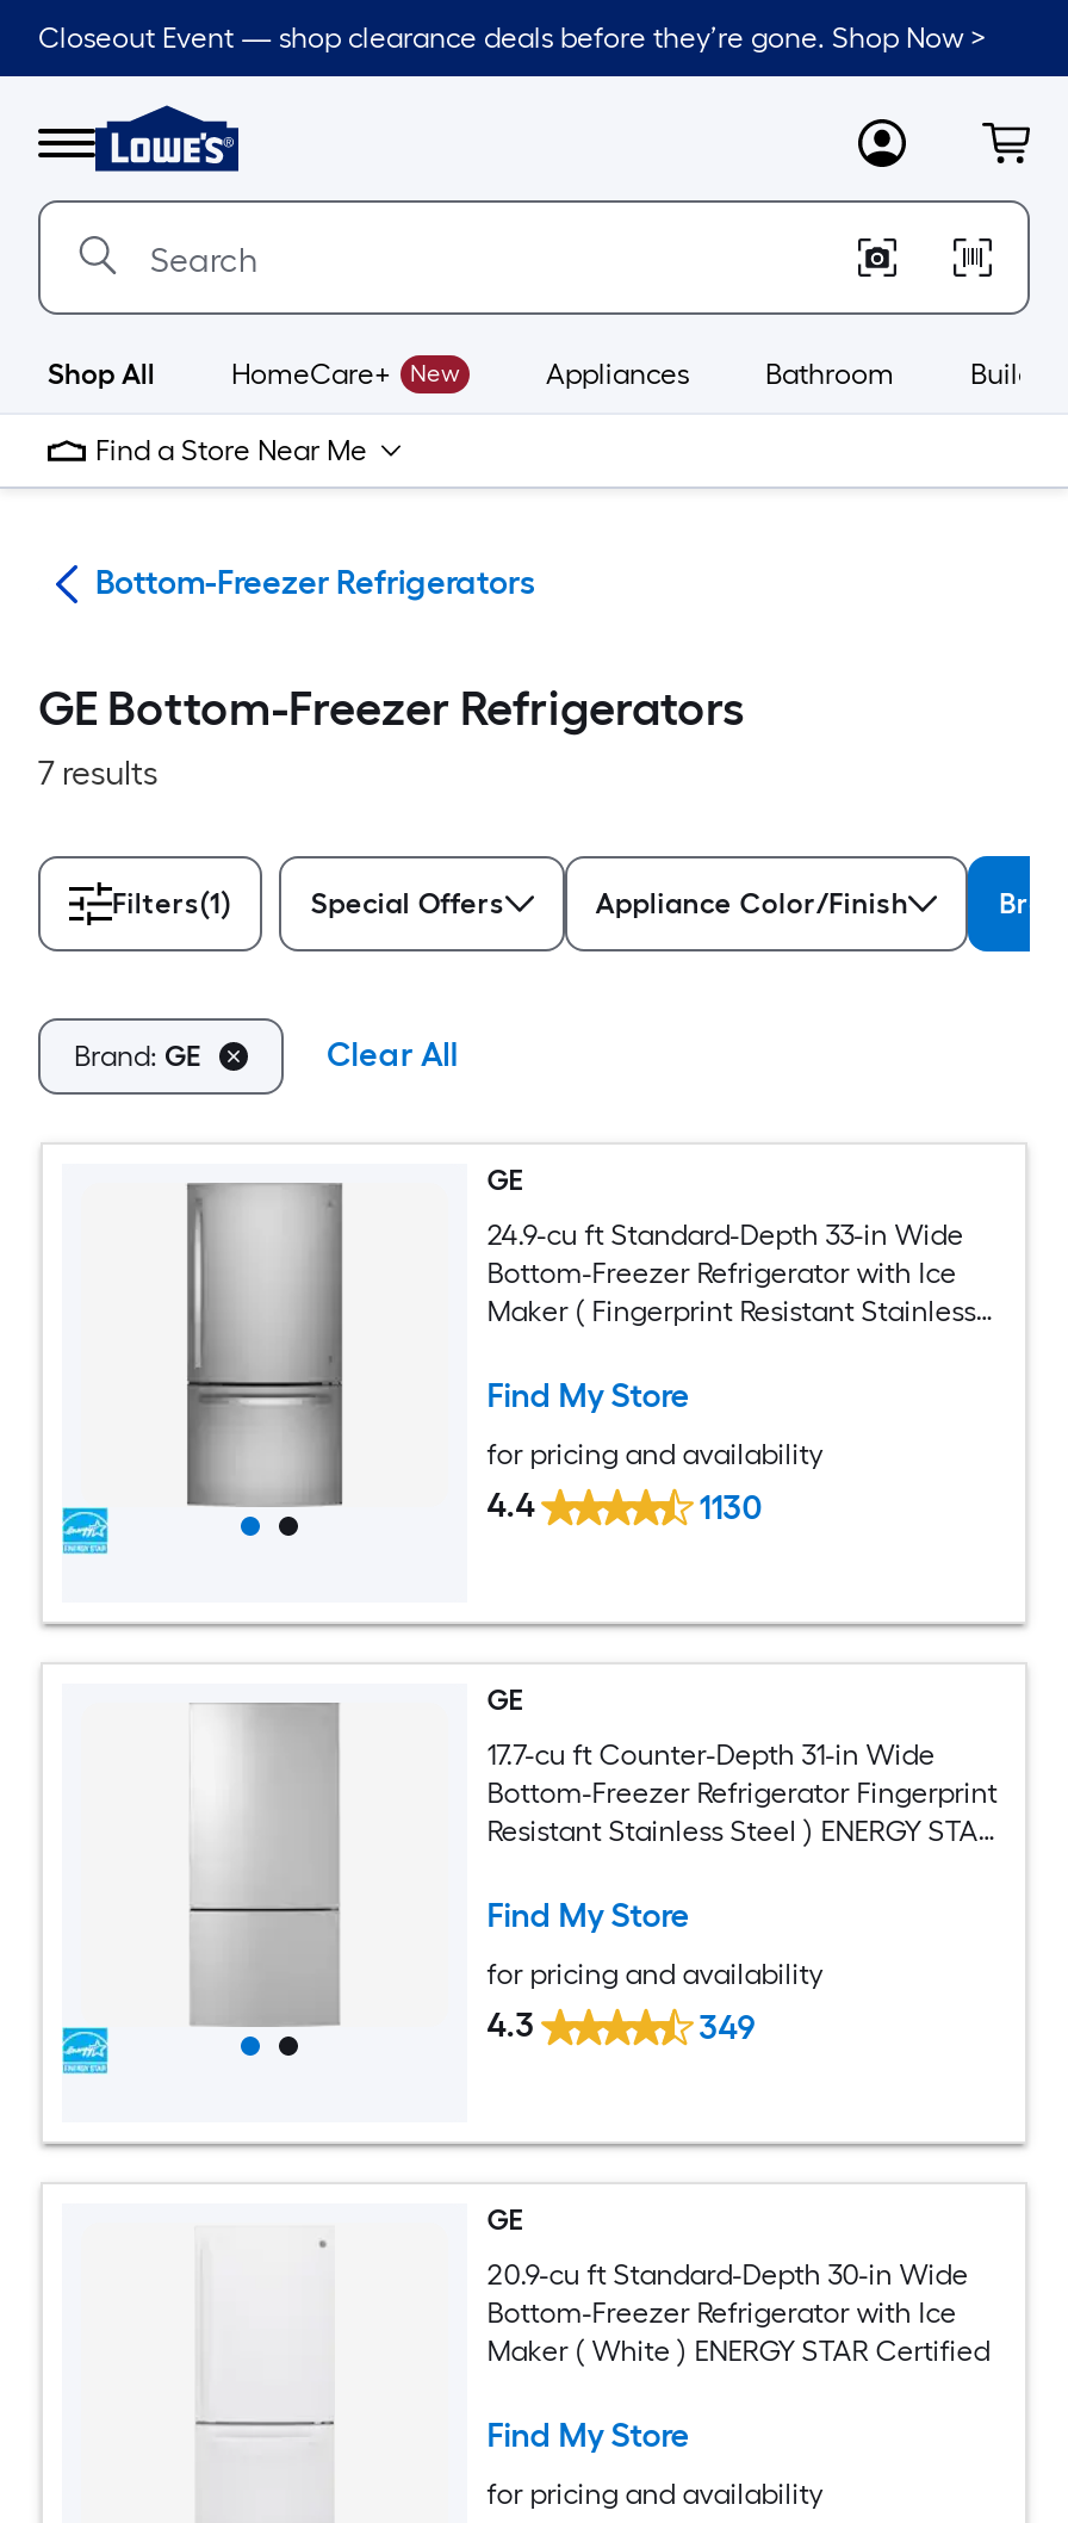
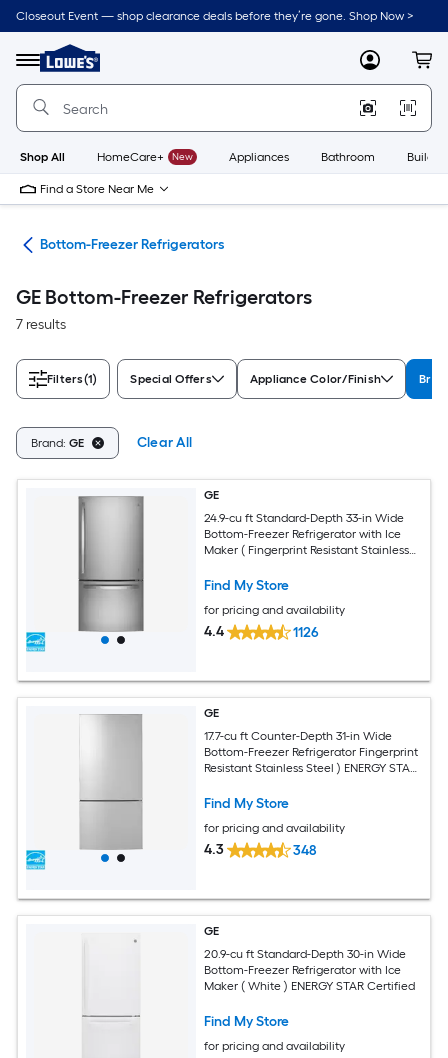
- 1130
+ 1126

- 349
+ 348
